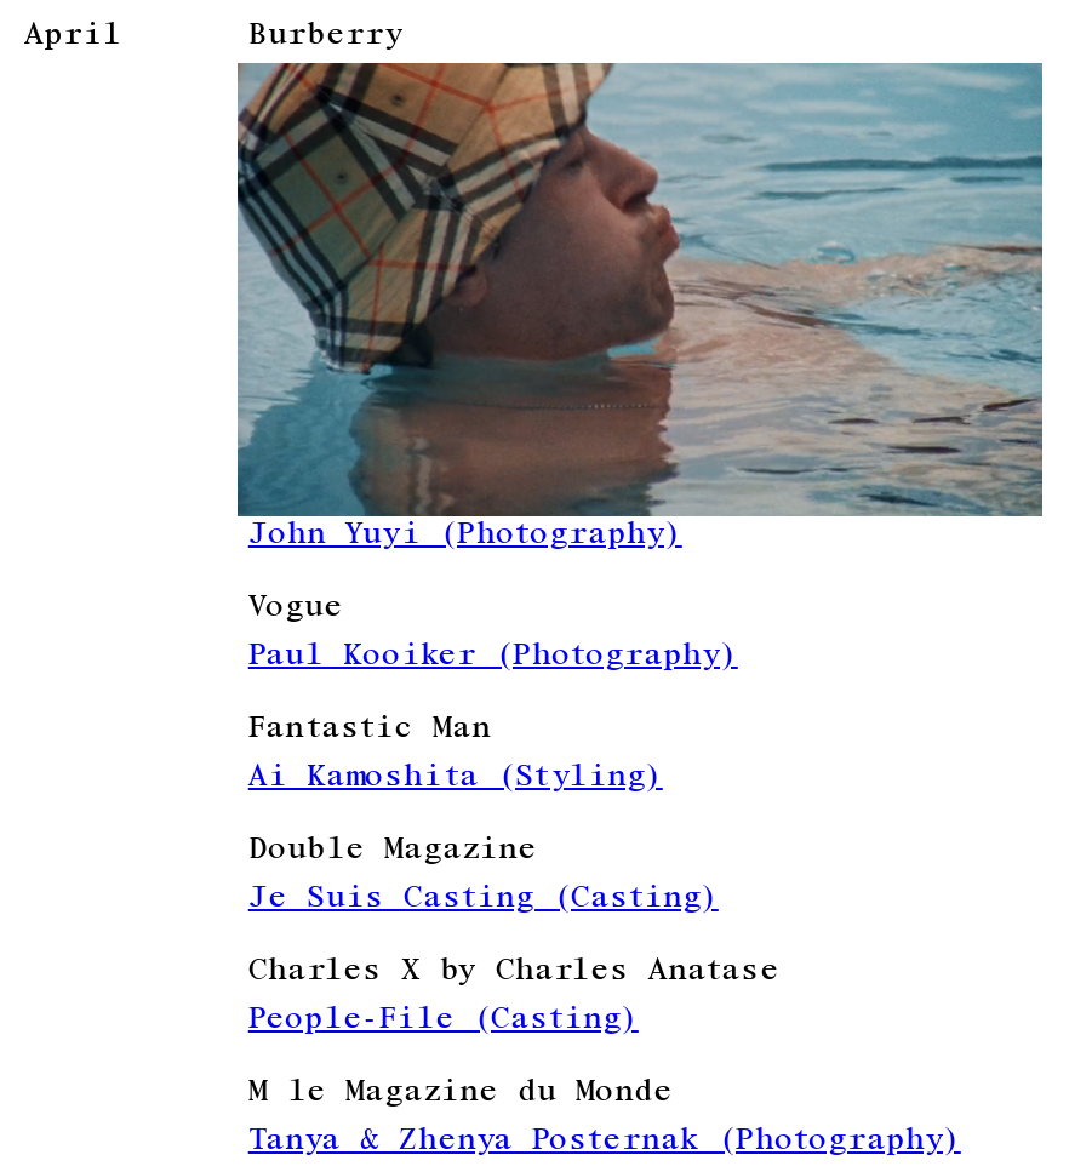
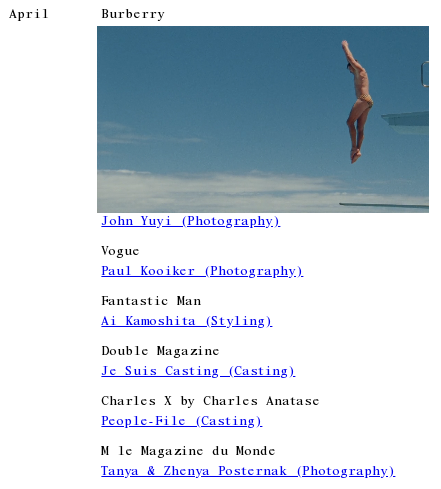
- [image]
+ [image]
